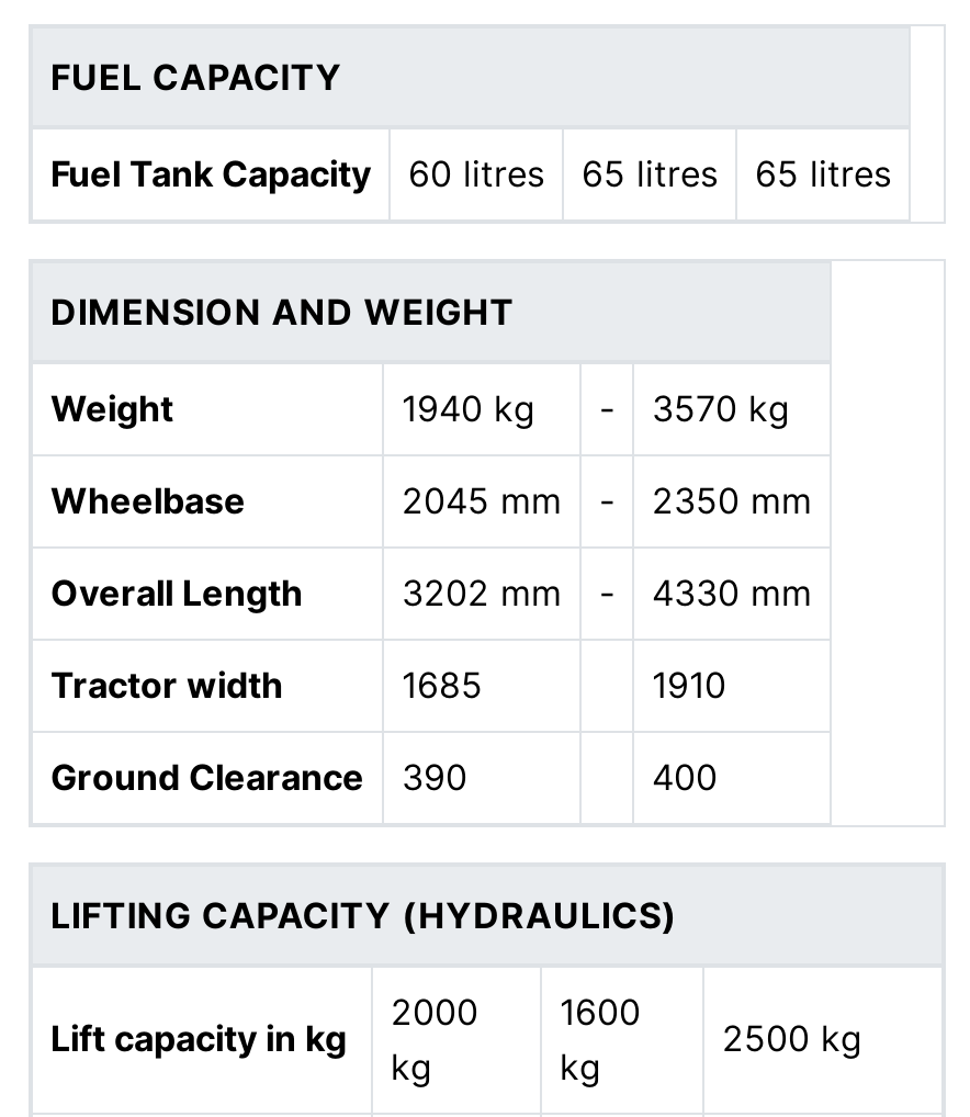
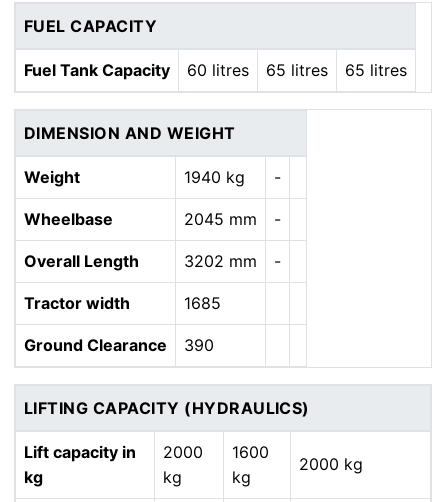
- 3570 kg

- 2350 mm

- 4330 mm

- 1910

- 400

- 2500 kg
+ 2000 kg
